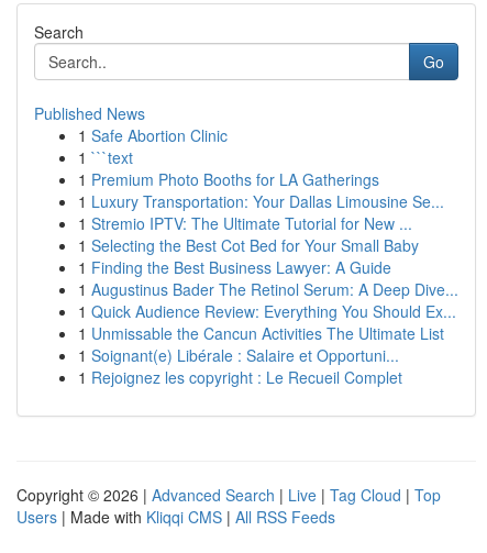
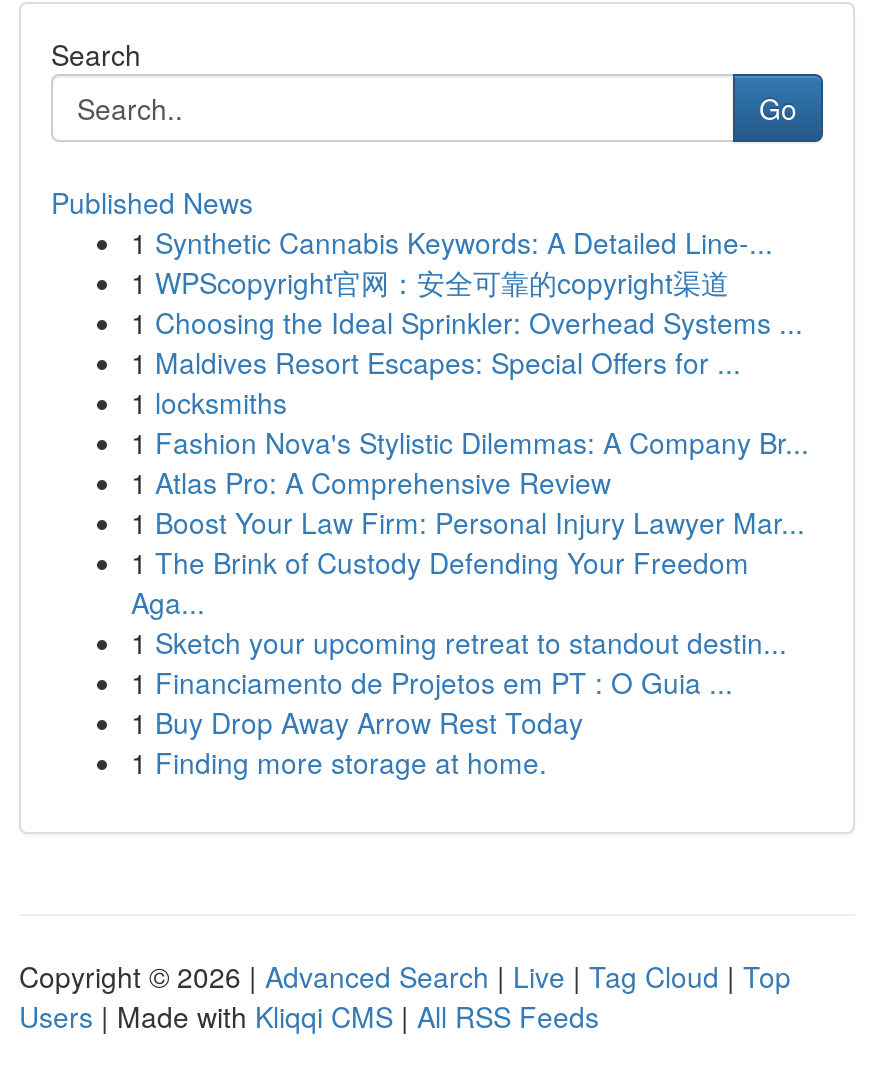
- 1 Safe Abortion Clinic
- 1 ```text
- 1 Premium Photo Booths for LA Gatherings
- 1 Luxury Transportation: Your Dallas Limousine Se...
- 1 Stremio IPTV: The Ultimate Tutorial for New ...
- 1 Selecting the Best Cot Bed for Your Small Baby
- 1 Finding the Best Business Lawyer: A Guide
- 1 Augustinus Bader The Retinol Serum: A Deep Dive...
- 1 Quick Audience Review: Everything You Should Ex...
- 1 Unmissable the Cancun Activities The Ultimate List
- 1 Soignant(e) Libérale : Salaire et Opportuni...
- 1 Rejoignez les copyright : Le Recueil Complet
+ 1 Synthetic Cannabis Keywords: A Detailed Line-...
+ 1 WPScopyright官网：安全可靠的copyright渠道
+ 1 Choosing the Ideal Sprinkler: Overhead Systems ...
+ 1 Maldives Resort Escapes: Special Offers for ...
+ 1 locksmiths
+ 1 Fashion Nova's Stylistic Dilemmas: A Company Br...
+ 1 Atlas Pro: A Comprehensive Review
+ 1 Boost Your Law Firm: Personal Injury Lawyer Mar...
+ 1 The Brink of Custody Defending Your Freedom
+ Aga...
+ 1 Sketch your upcoming retreat to standout destin...
+ 1 Financiamento de Projetos em PT : O Guia ...
+ 1 Buy Drop Away Arrow Rest Today
+ 1 Finding more storage at home.
